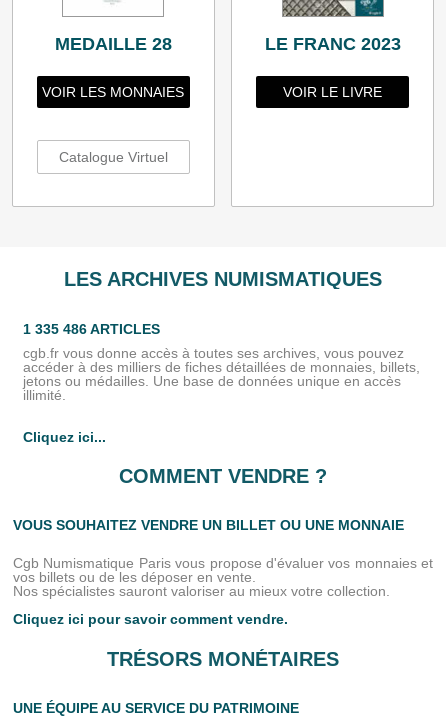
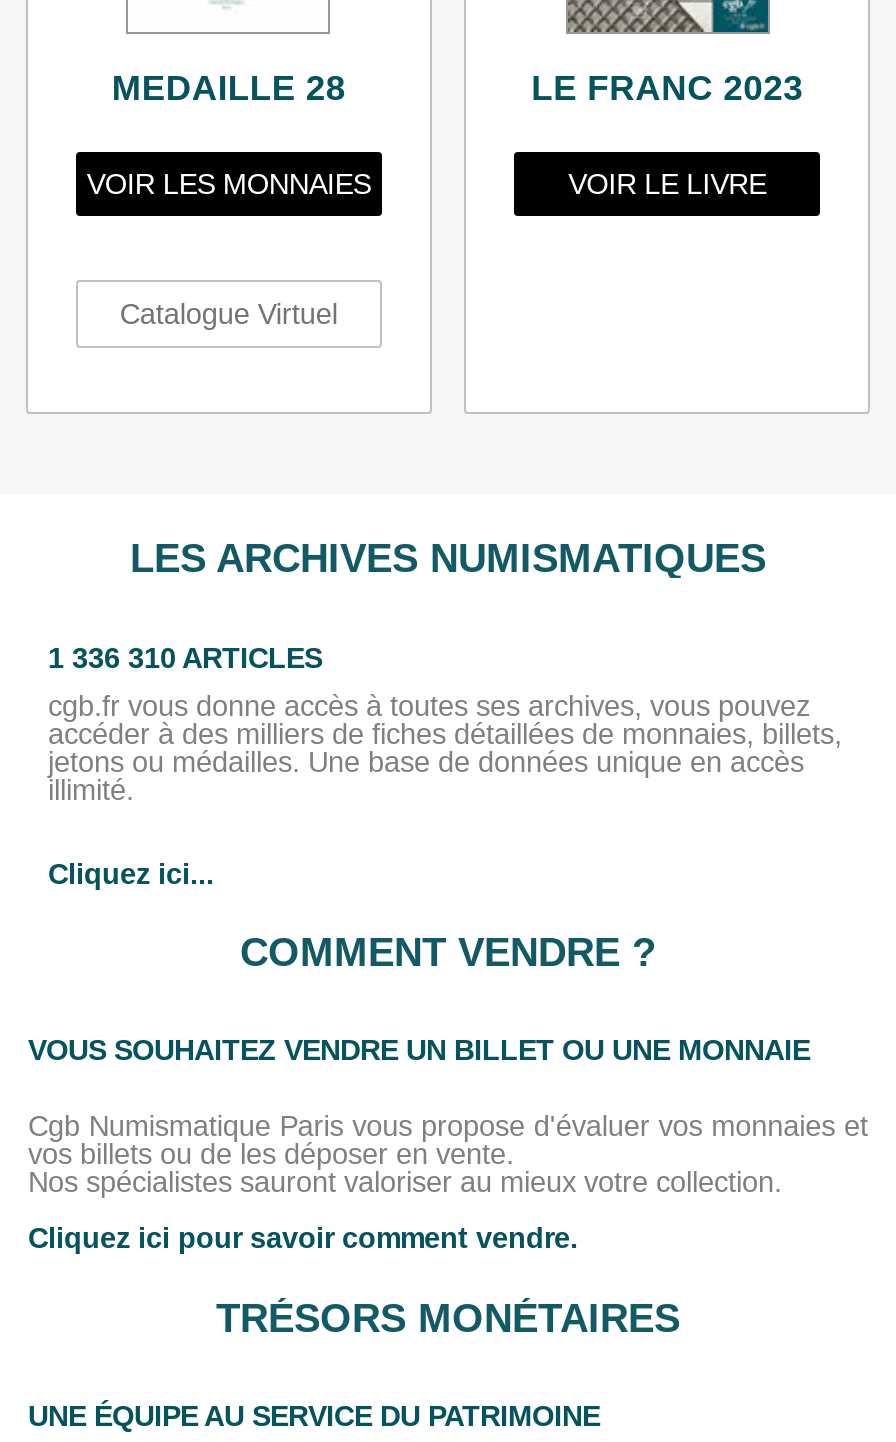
- 1 335 486 ARTICLES
+ 1 336 310 ARTICLES
